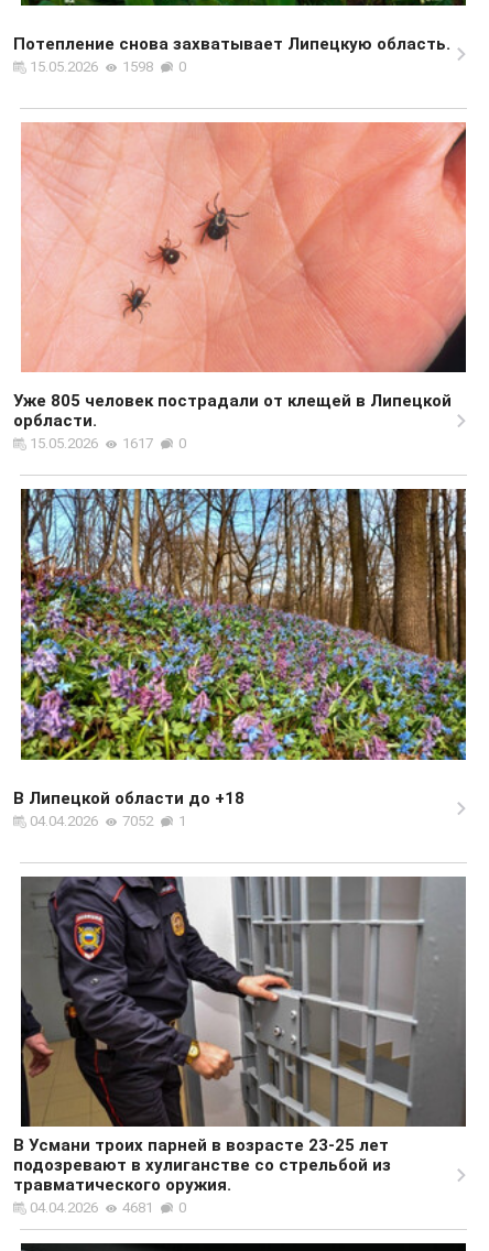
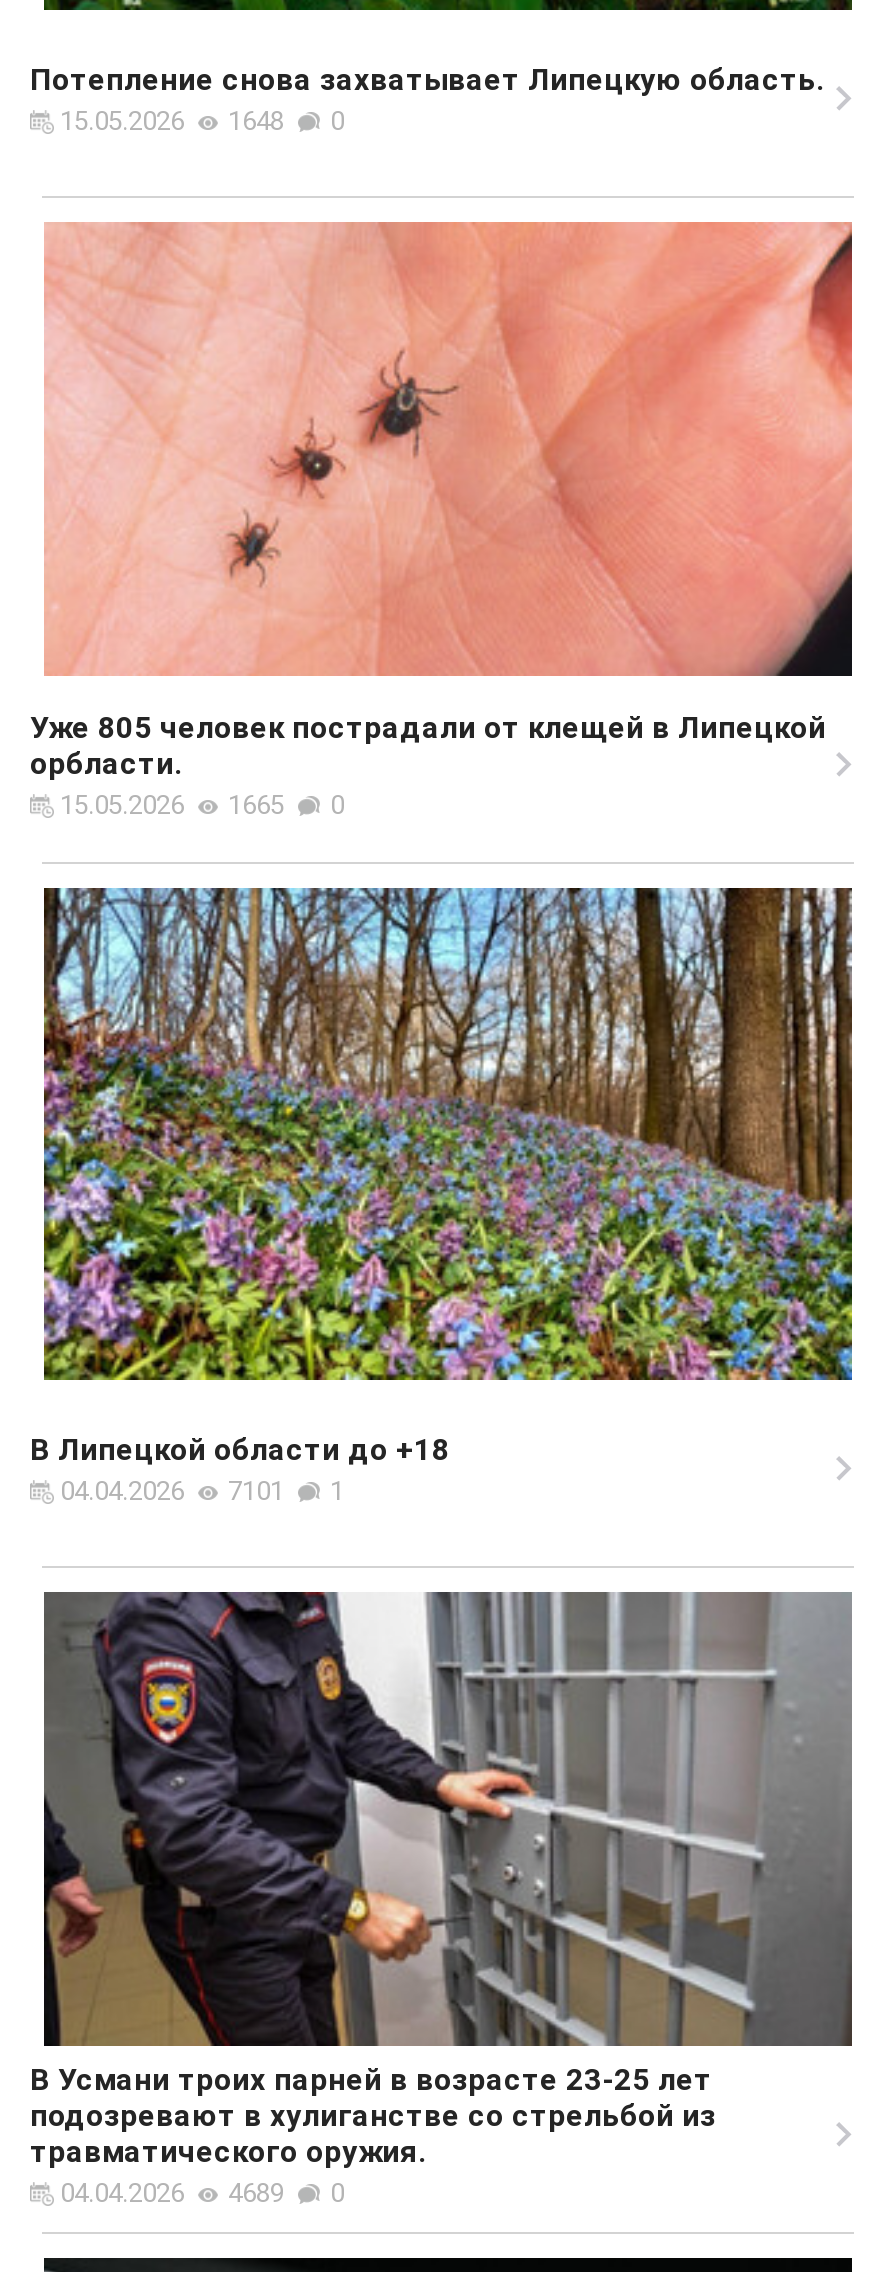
- 15.05.2026 1598 0
+ 15.05.2026 1648 0

- 15.05.2026 1617 0
+ 15.05.2026 1665 0

- 04.04.2026 7052 1
+ 04.04.2026 7101 1

- 04.04.2026 4681 0
+ 04.04.2026 4689 0
